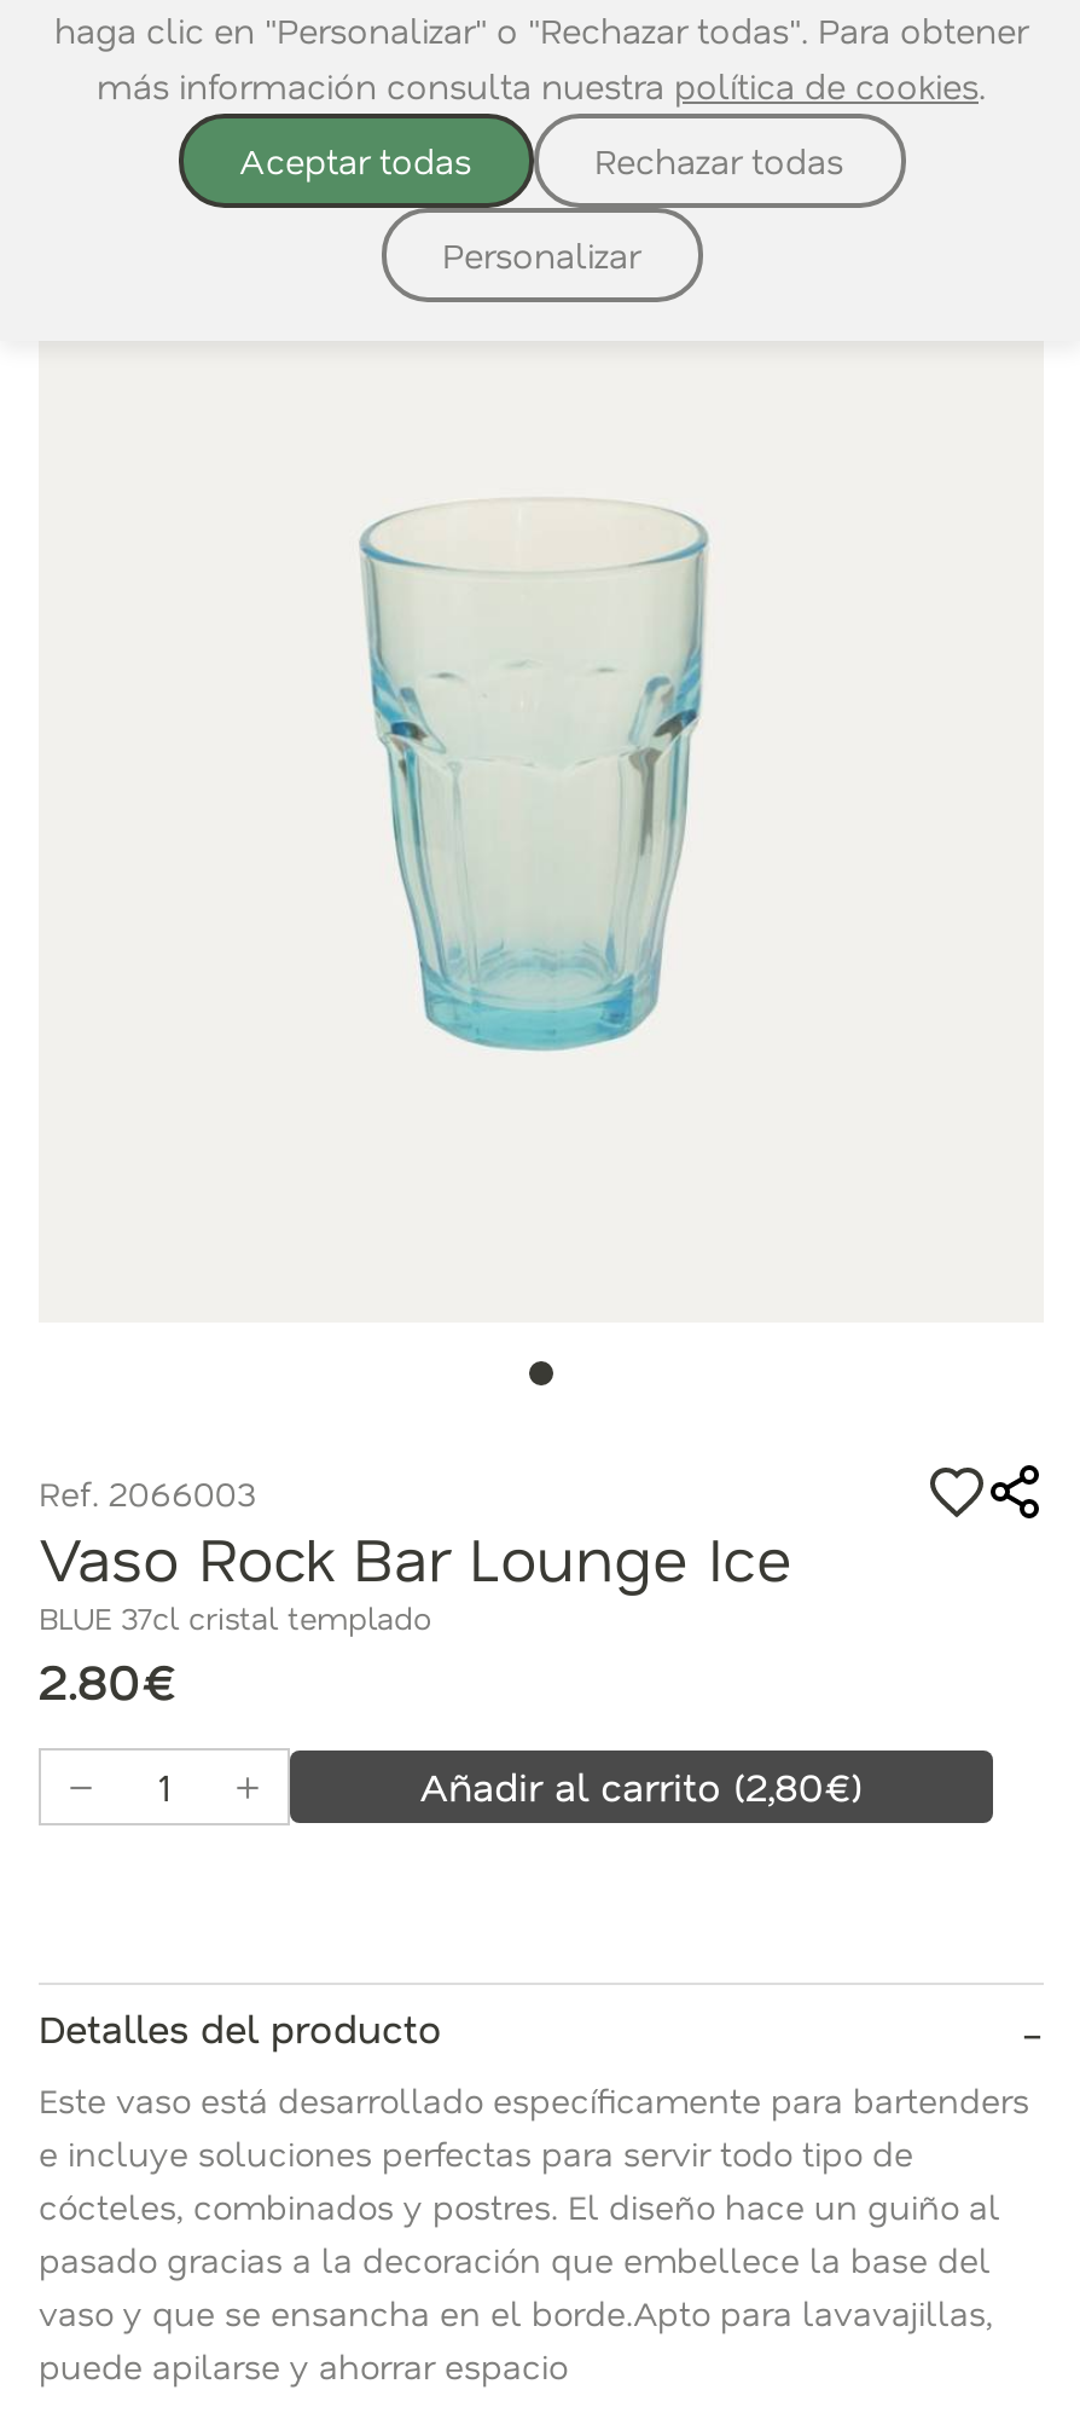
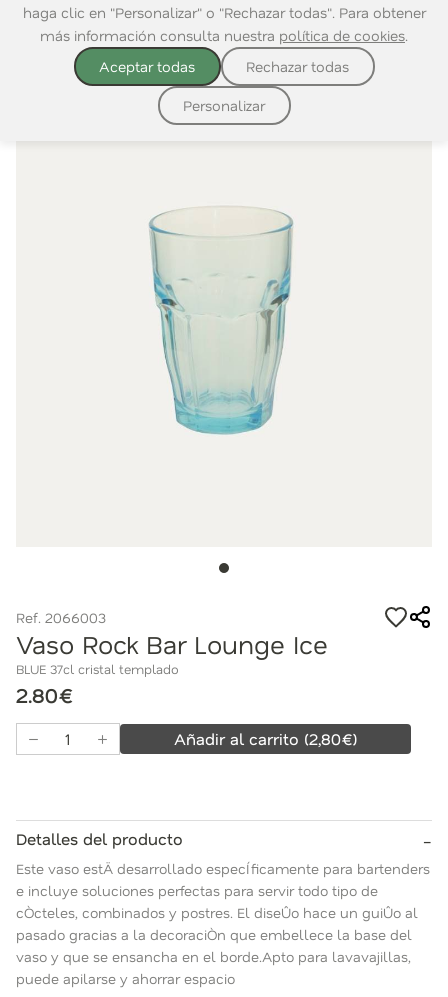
- Este vaso está desarrollado específicamente para bartenders
+ Este vaso estÄ desarrollado especÍficamente para bartenders

- cócteles, combinados y postres. El diseño hace un guiño al
+ cÒcteles, combinados y postres. El diseÛo hace un guiÛo al

- pasado gracias a la decoración que embellece la base del
+ pasado gracias a la decoraciÒn que embellece la base del
